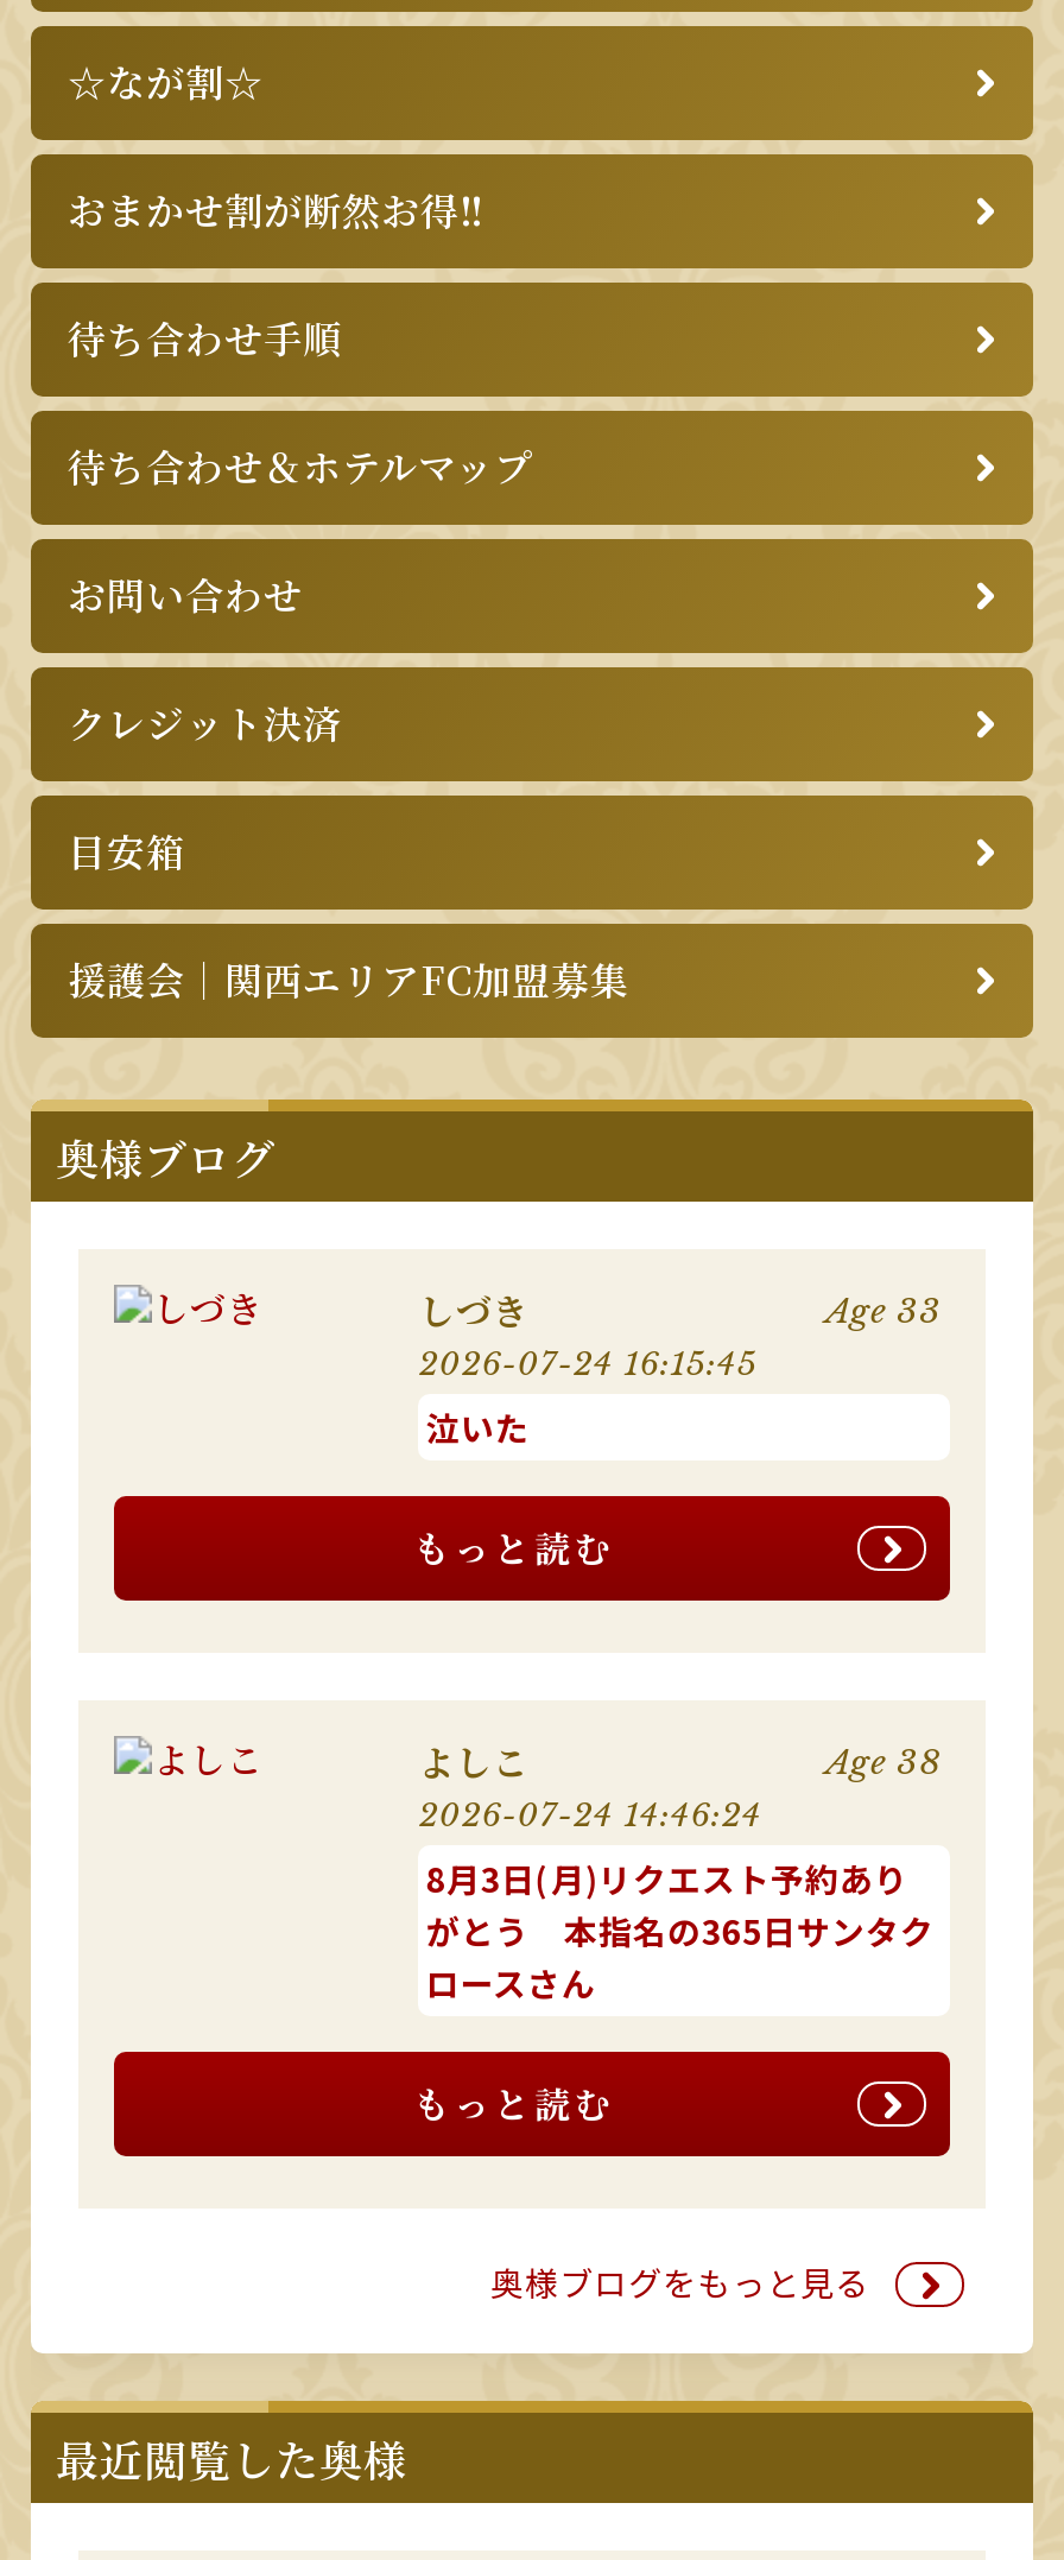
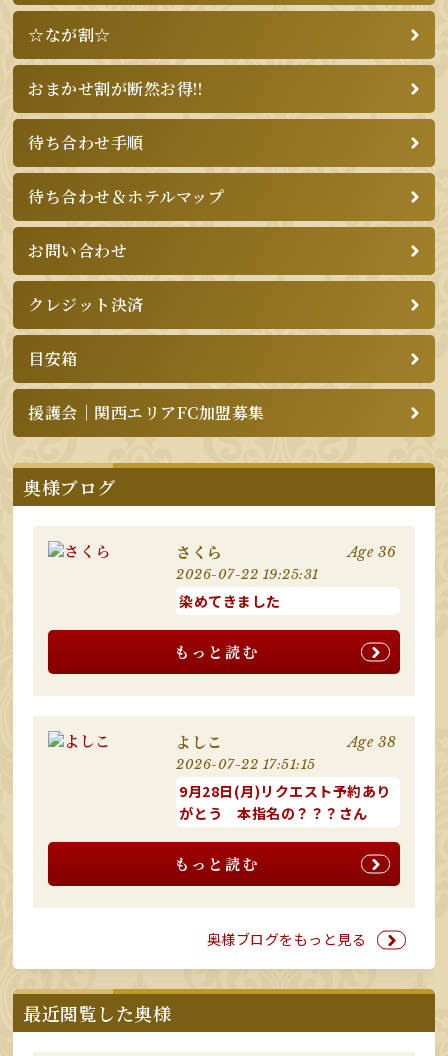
- しづき
- Age 33
- 2026-07-24 16:15:45
- 泣いた
+ さくら
+ Age 36
+ 2026-07-22 19:25:31
+ 染めてきました

- 2026-07-24 14:46:24
- 8月3日(月)リクエスト予約あり
- がとう 本指名の365日サンタク
- ロースさん
+ 2026-07-22 17:51:15
+ 9月28日(月)リクエスト予約あり
+ がとう 本指名の？？？さん
